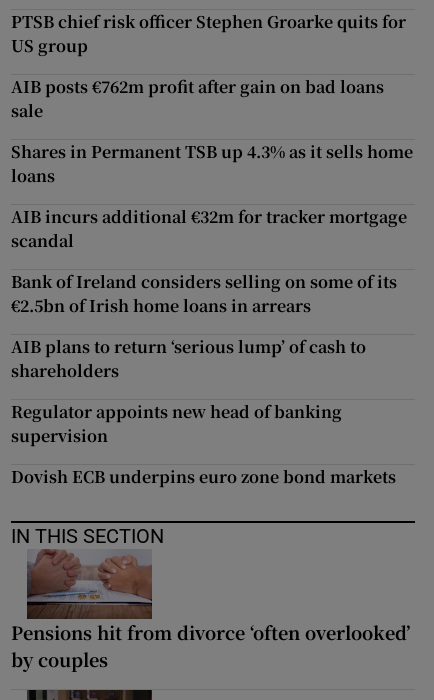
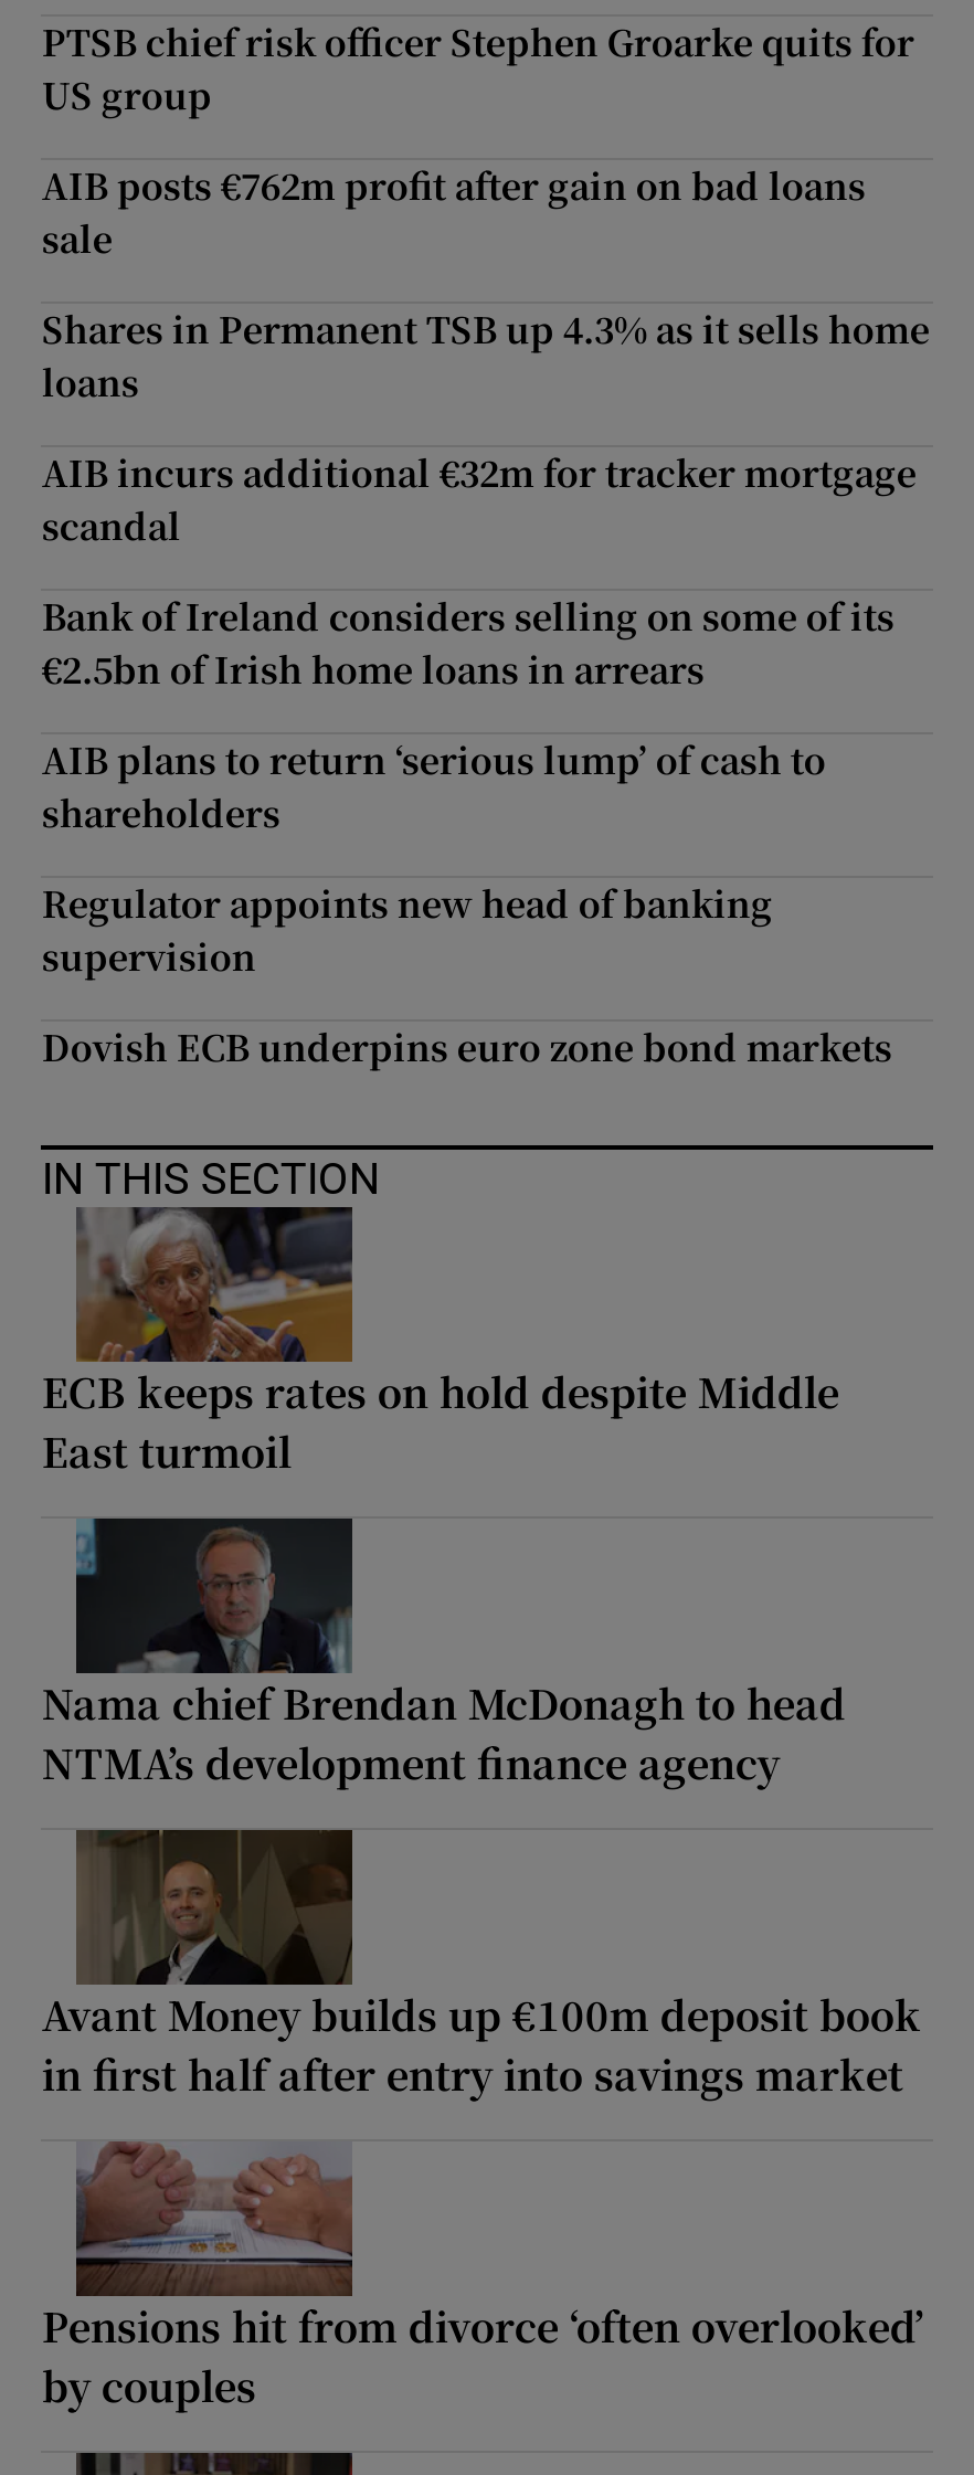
+ [image]
+ ECB keeps rates on hold despite Middle
+ East turmoil

+ [image]
+ Nama chief Brendan McDonagh to head
+ NTMA’s development finance agency

+ [image]
+ Avant Money builds up €100m deposit book
+ in first half after entry into savings market
